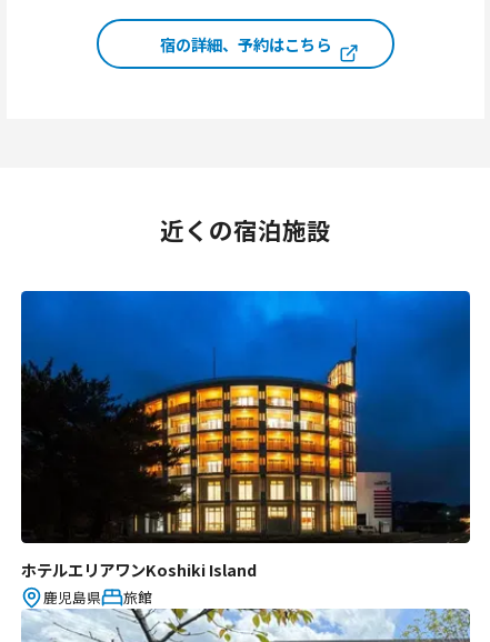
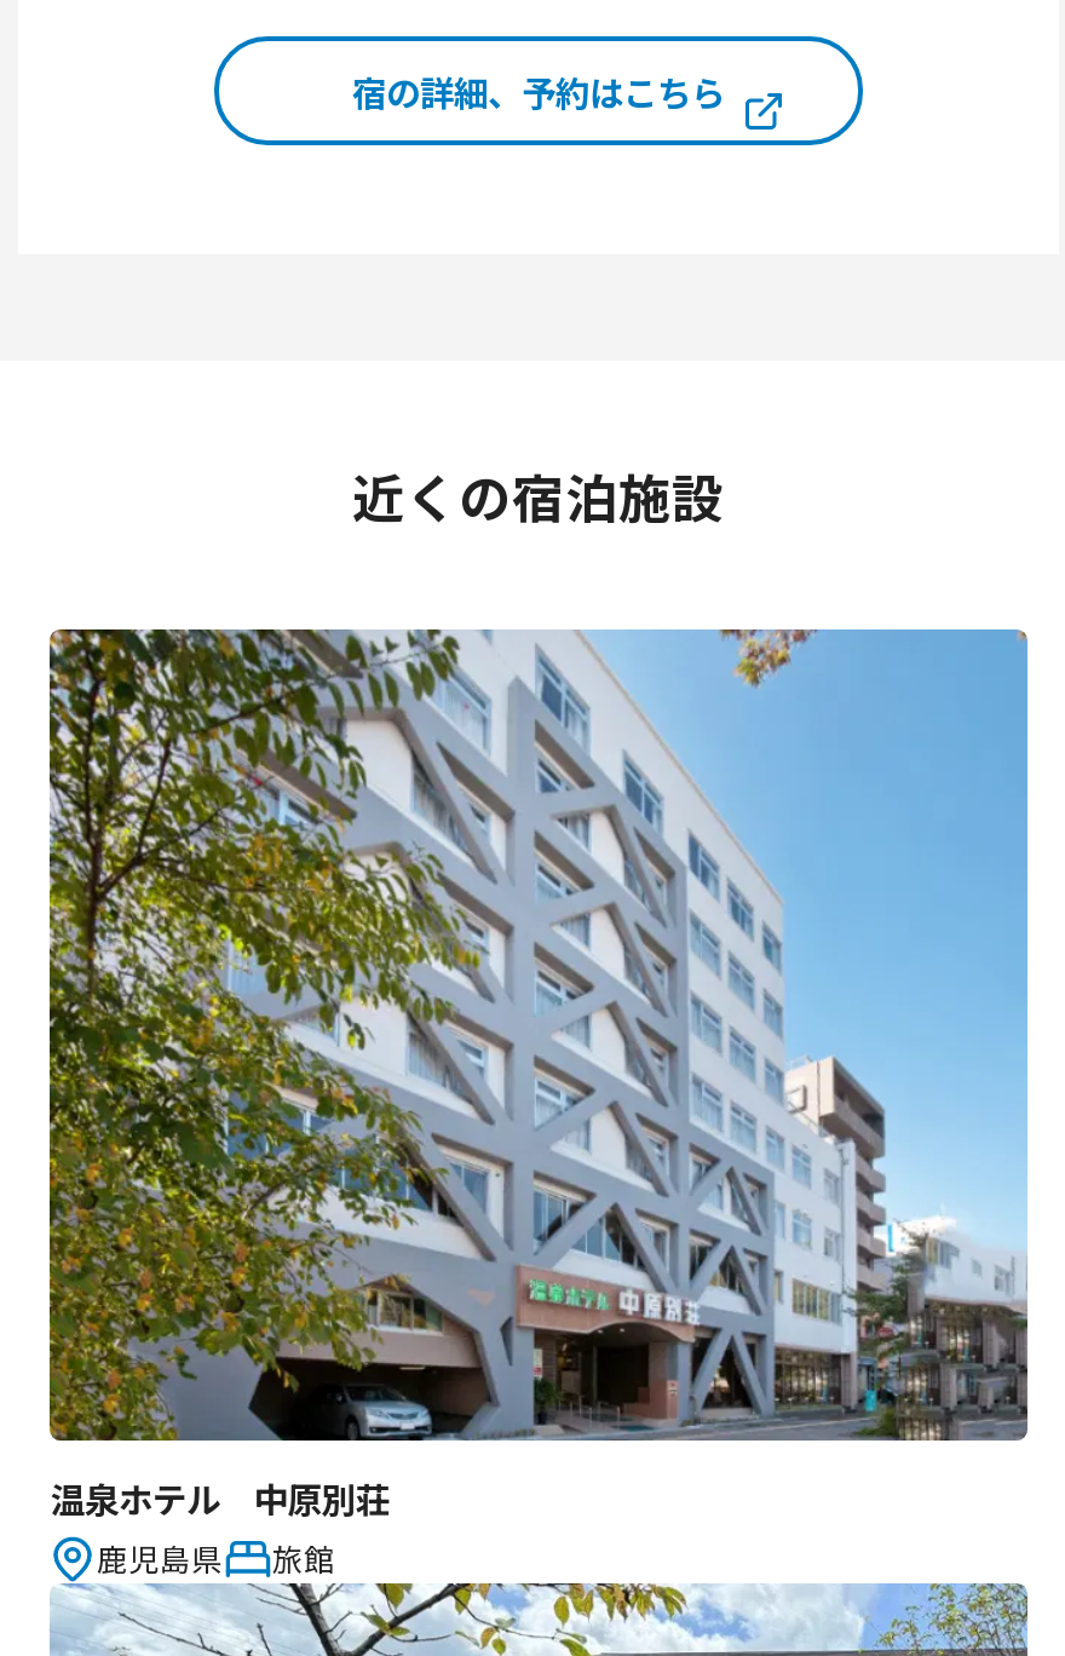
- [image]
- ホテルエリアワンKoshiki Island
+ [image]
+ 温泉ホテル 中原別荘
